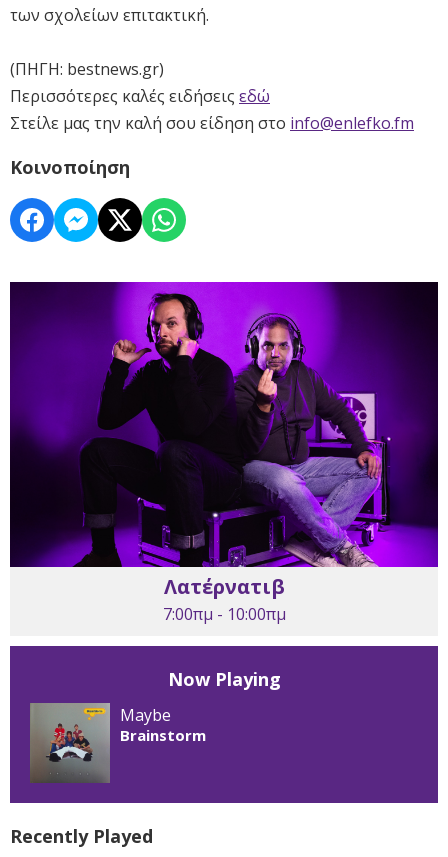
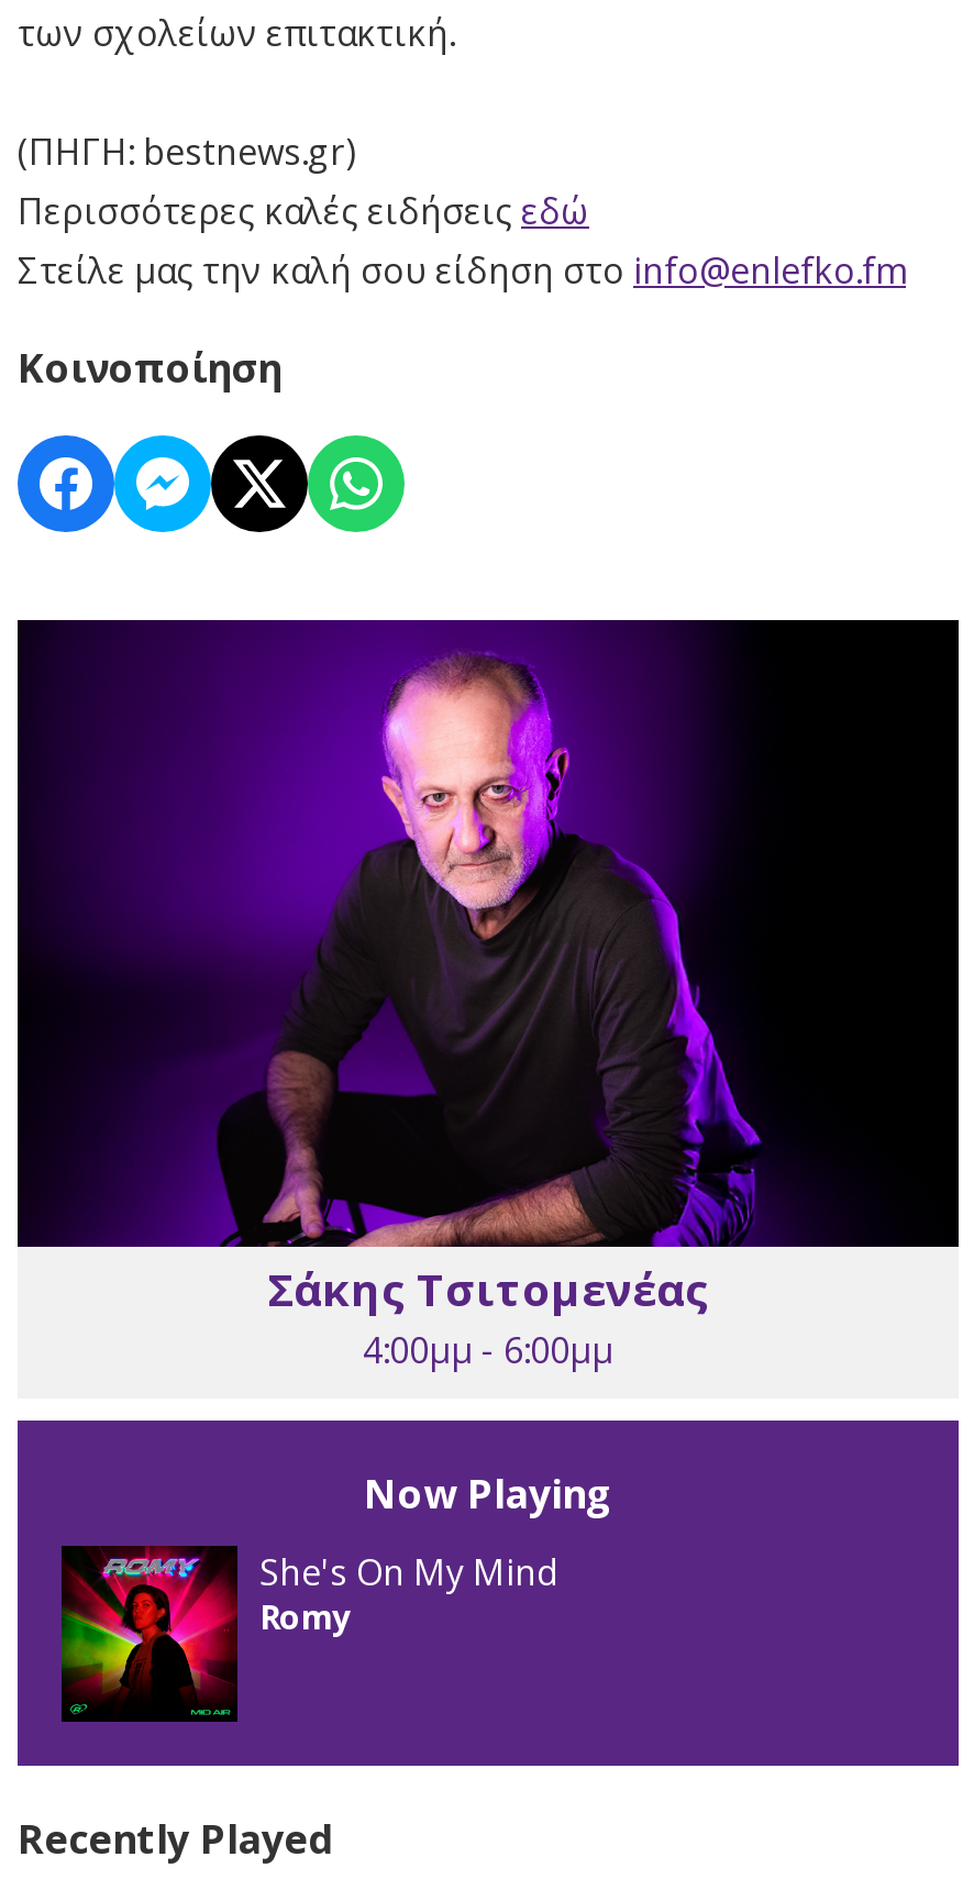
- [image]
- Λατέρνατιβ
- 7:00πμ - 10:00πμ
+ [image]
+ Σάκης Τσιτομενέας
+ 4:00μμ - 6:00μμ

- [image]
- Maybe
- Brainstorm
+ [image]
+ She's On My Mind
+ Romy
